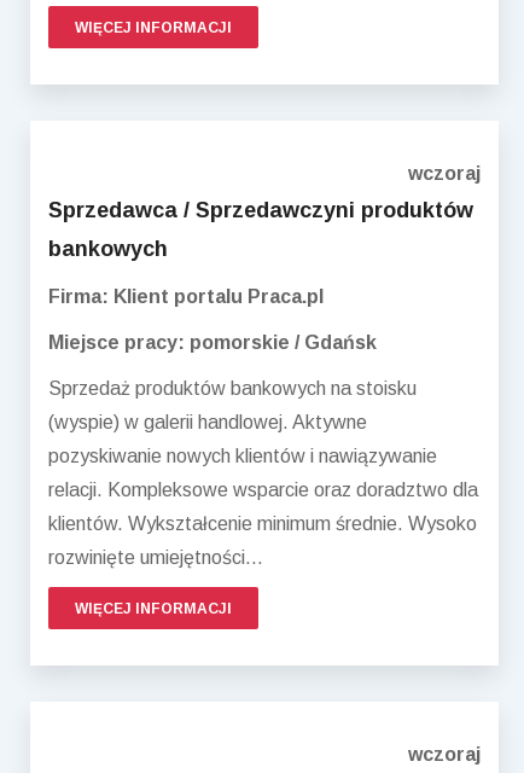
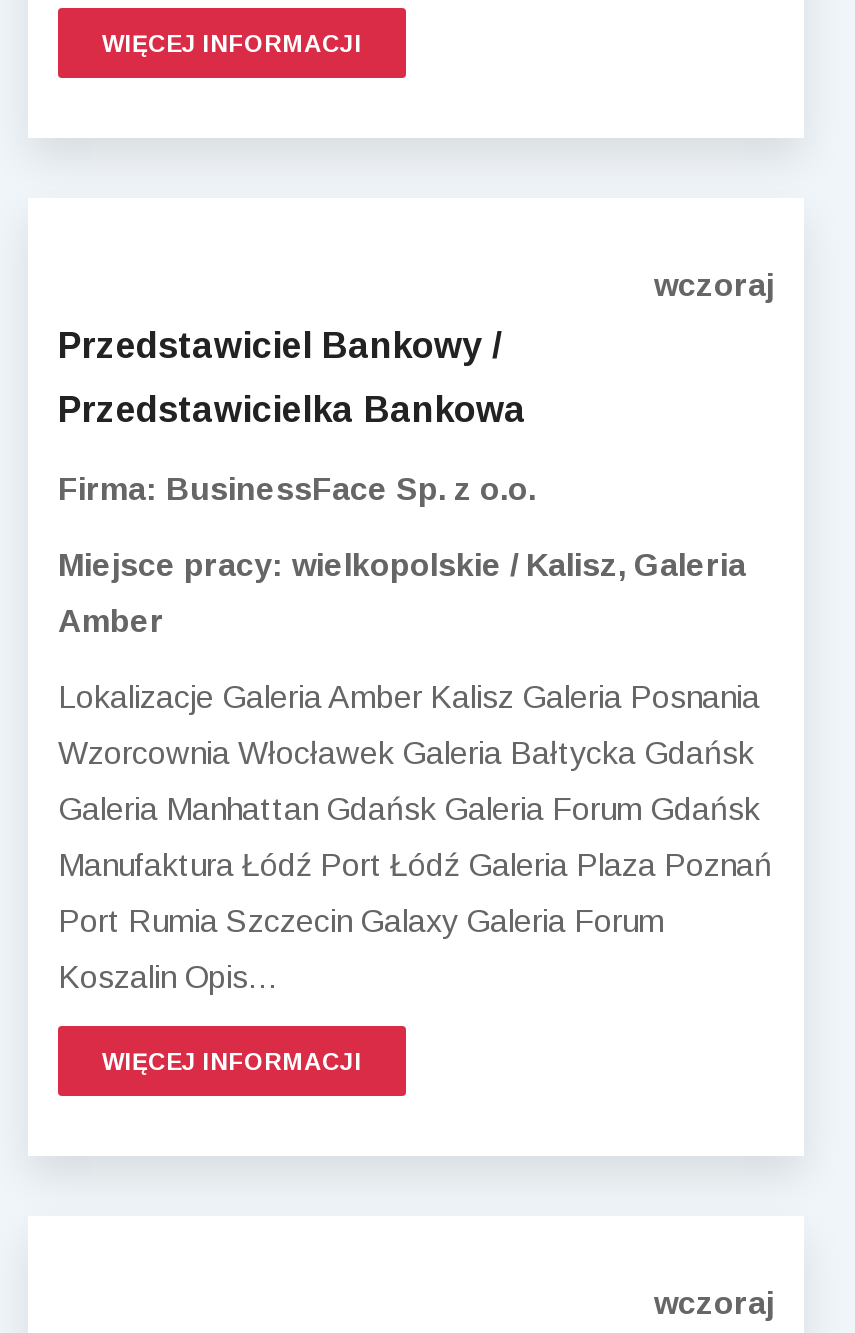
- Sprzedawca / Sprzedawczyni produktów
- bankowych
- Firma: Klient portalu Praca.pl
- Miejsce pracy: pomorskie / Gdańsk
- Sprzedaż produktów bankowych na stoisku
- (wyspie) w galerii handlowej. Aktywne
- pozyskiwanie nowych klientów i nawiązywanie
- relacji. Kompleksowe wsparcie oraz doradztwo dla
- klientów. Wykształcenie minimum średnie. Wysoko
- rozwinięte umiejętności...
+ Przedstawiciel Bankowy /
+ Przedstawicielka Bankowa
+ Firma: BusinessFace Sp. z o.o.
+ Miejsce pracy: wielkopolskie / Kalisz, Galeria
+ Amber
+ Lokalizacje Galeria Amber Kalisz Galeria Posnania
+ Wzorcownia Włocławek Galeria Bałtycka Gdańsk
+ Galeria Manhattan Gdańsk Galeria Forum Gdańsk
+ Manufaktura Łódź Port Łódź Galeria Plaza Poznań
+ Port Rumia Szczecin Galaxy Galeria Forum
+ Koszalin Opis...
